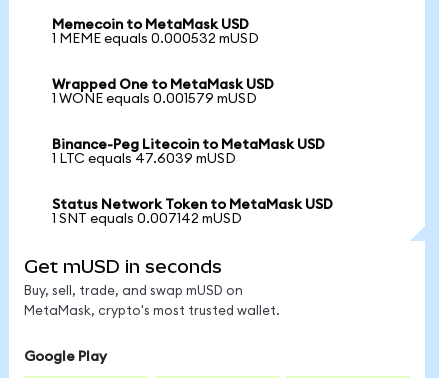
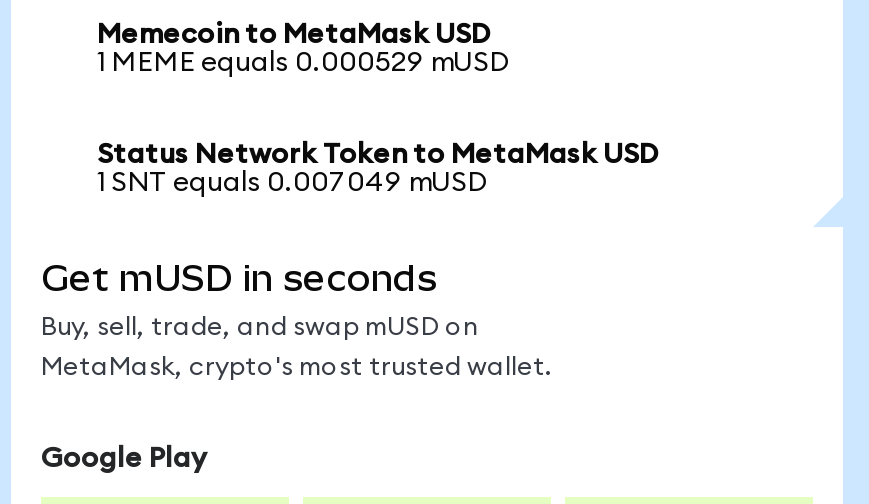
- 1 MEME equals 0.000532 mUSD
- Wrapped One to MetaMask USD
- 1 WONE equals 0.001579 mUSD
- Binance-Peg Litecoin to MetaMask USD
- 1 LTC equals 47.6039 mUSD
+ 1 MEME equals 0.000529 mUSD

- 1 SNT equals 0.007142 mUSD
+ 1 SNT equals 0.007049 mUSD
